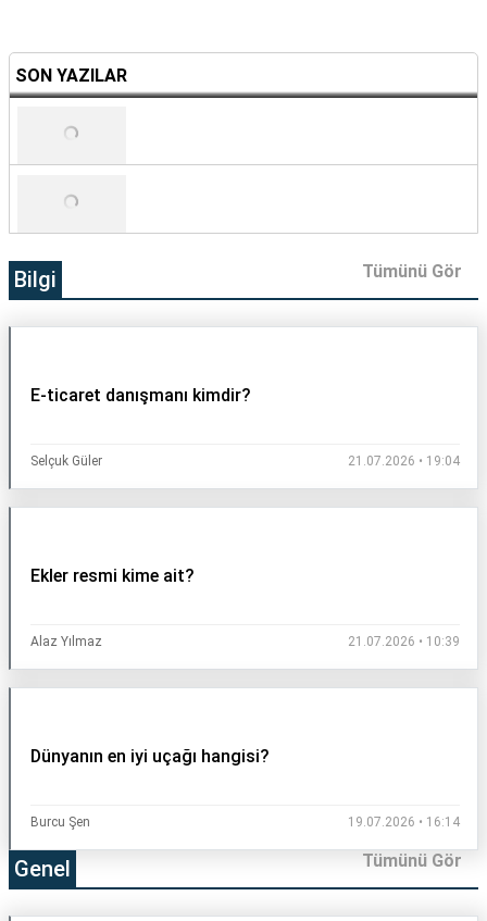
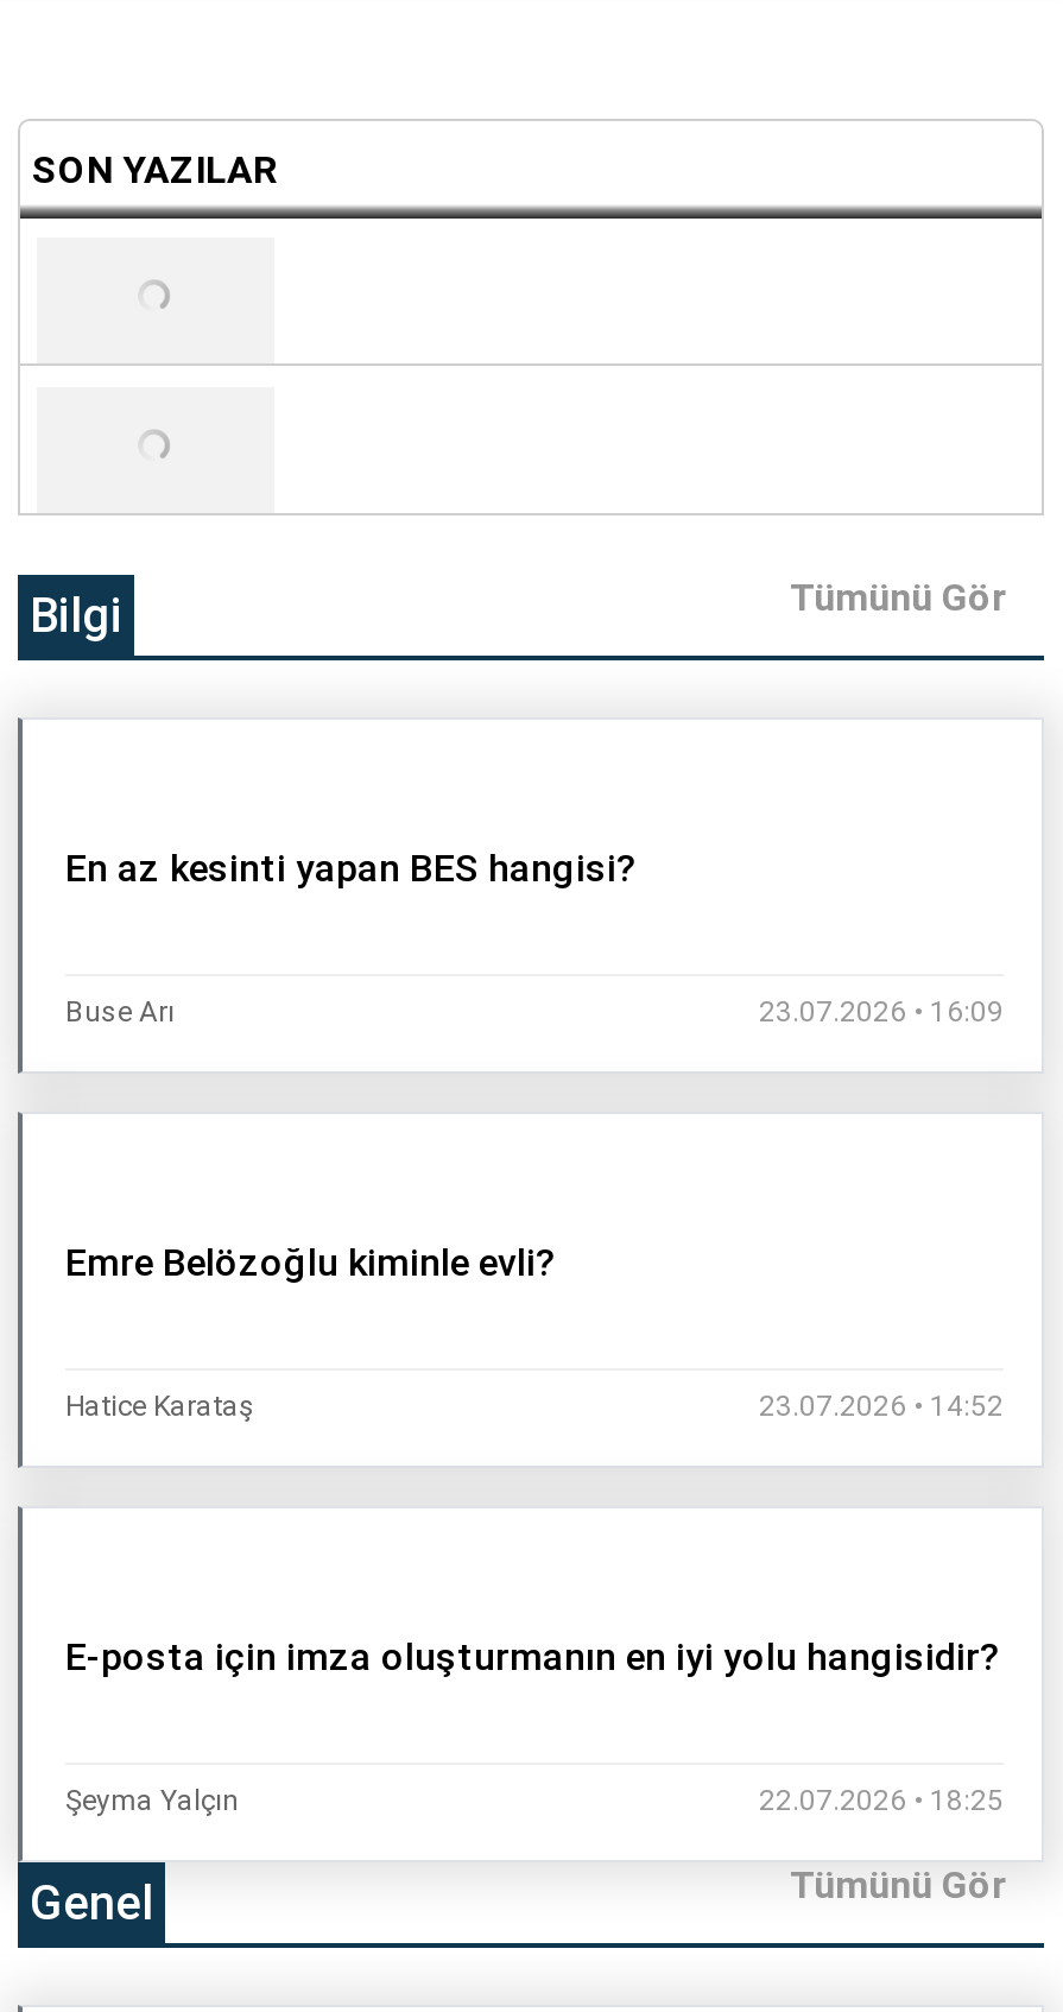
- E-ticaret danışmanı kimdir?
+ En az kesinti yapan BES hangisi?

- Selçuk Güler
- 21.07.2026 • 19:04
+ Buse Arı
+ 23.07.2026 • 16:09

- Ekler resmi kime ait?
+ Emre Belözoğlu kiminle evli?

- Alaz Yılmaz
- 21.07.2026 • 10:39
+ Hatice Karataş
+ 23.07.2026 • 14:52

- Dünyanın en iyi uçağı hangisi?
+ E-posta için imza oluşturmanın en iyi yolu hangisidir?

- Burcu Şen
- 19.07.2026 • 16:14
+ Şeyma Yalçın
+ 22.07.2026 • 18:25
